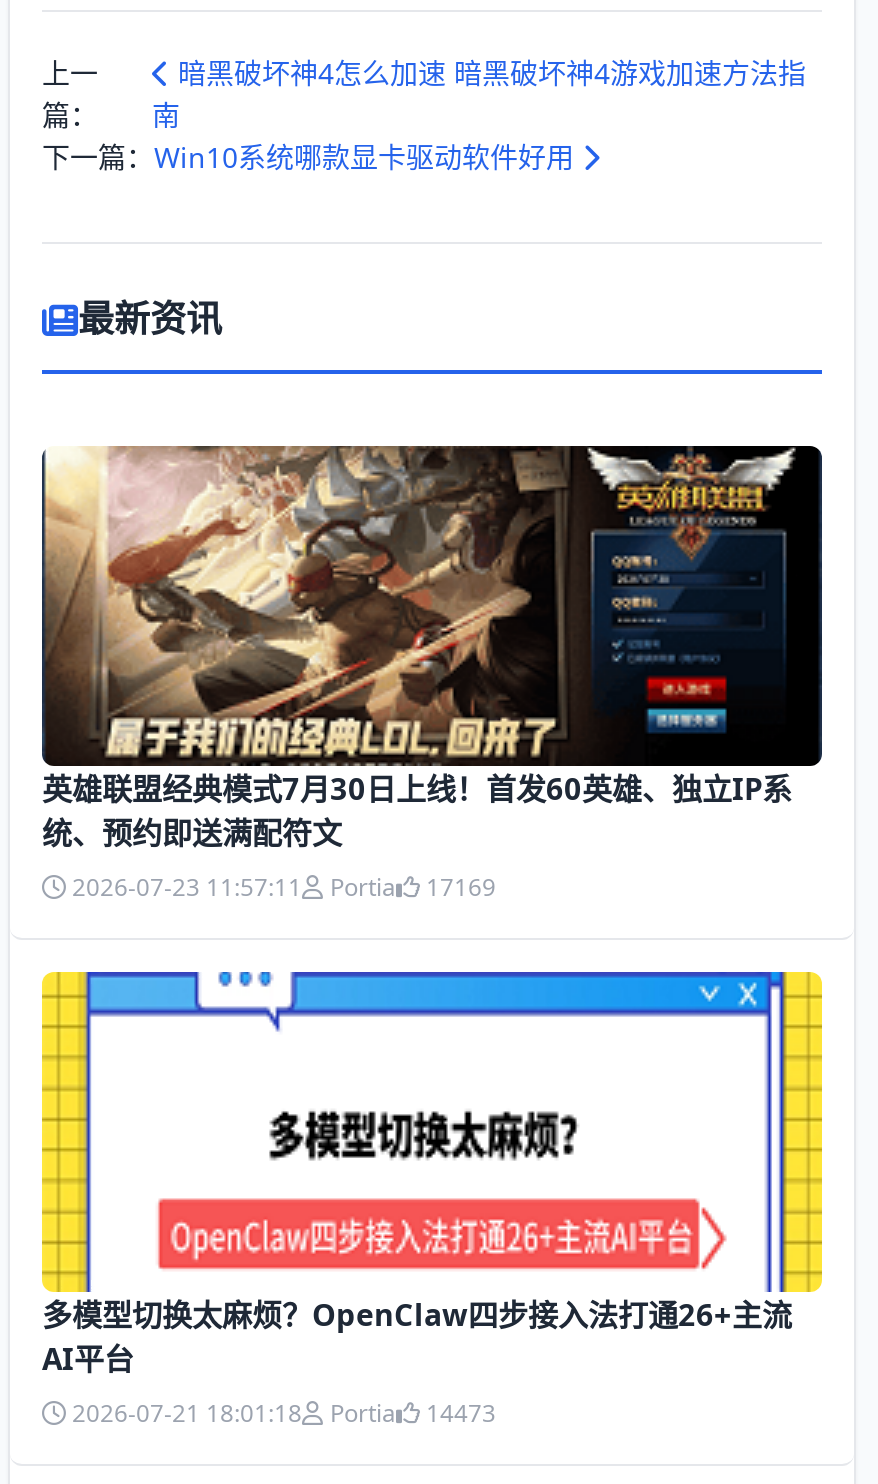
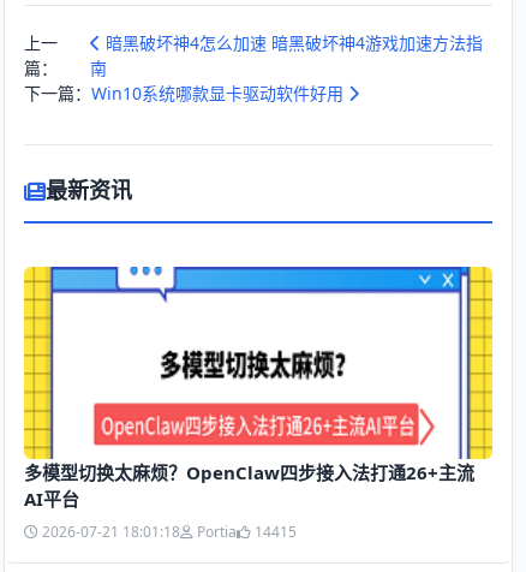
- [image]
- 英雄联盟经典模式7月30日上线！首发60英雄、独立IP系
- 统、预约即送满配符文
- 2026-07-23 11:57:11
- Portia
- 17169

- 2026-07-21 18:01:18 Portia 14473
+ 2026-07-21 18:01:18 Portia 14415
